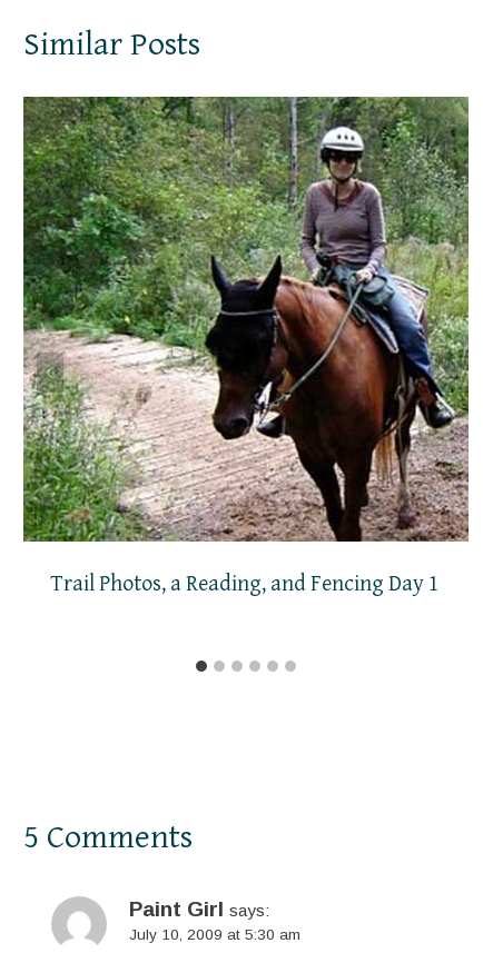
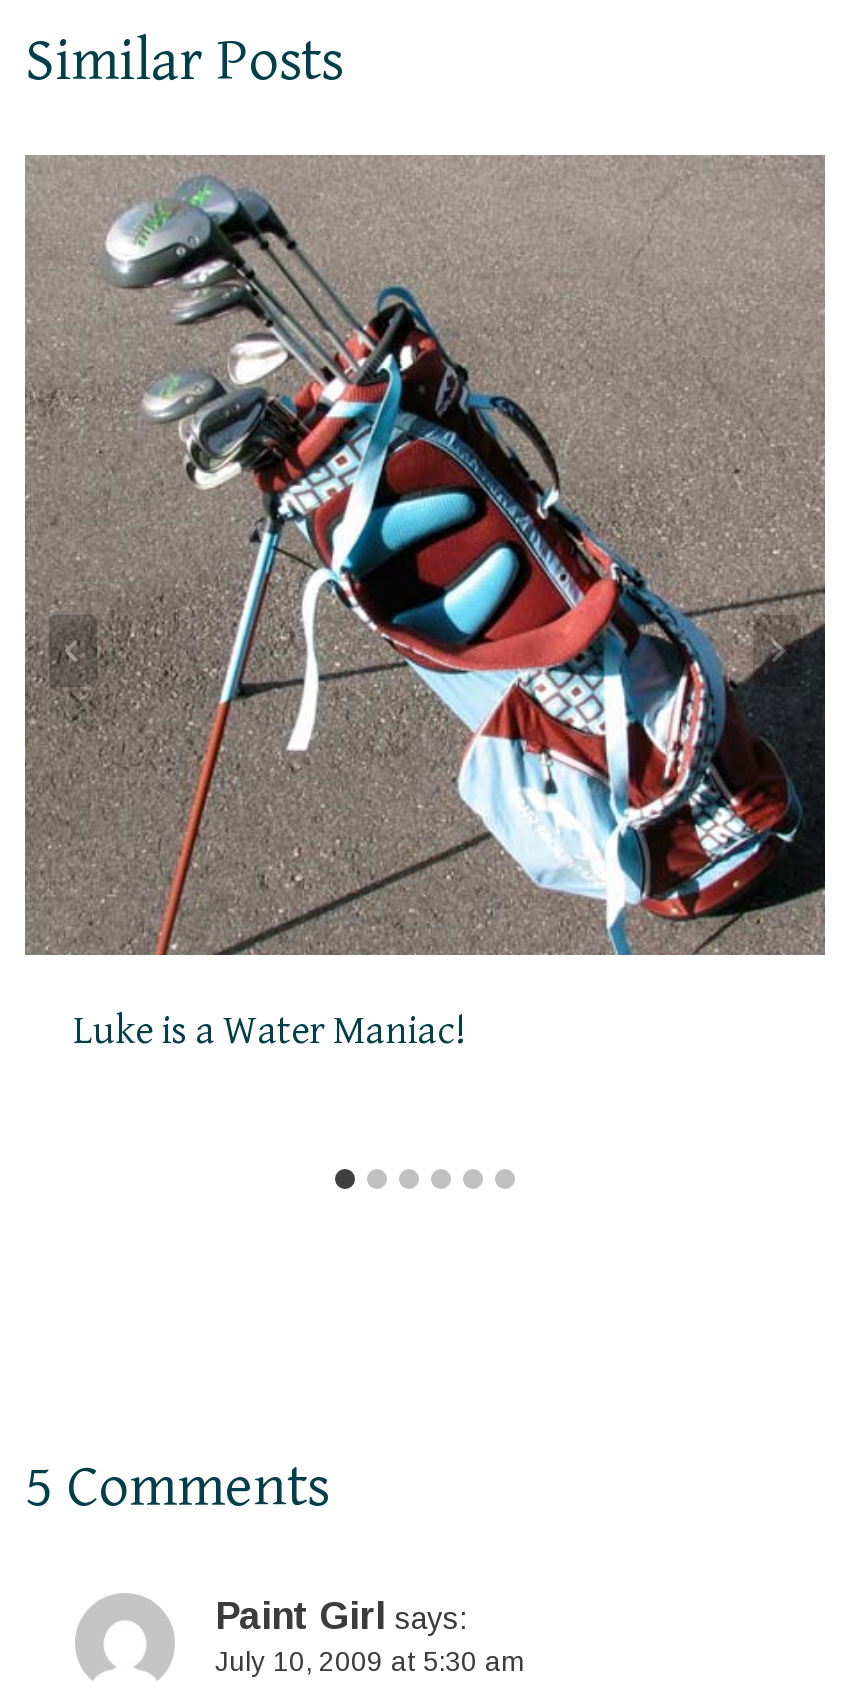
- [image]
- Trail Photos, a Reading, and Fencing Day 1
+ [image]
+ Luke is a Water Maniac!
